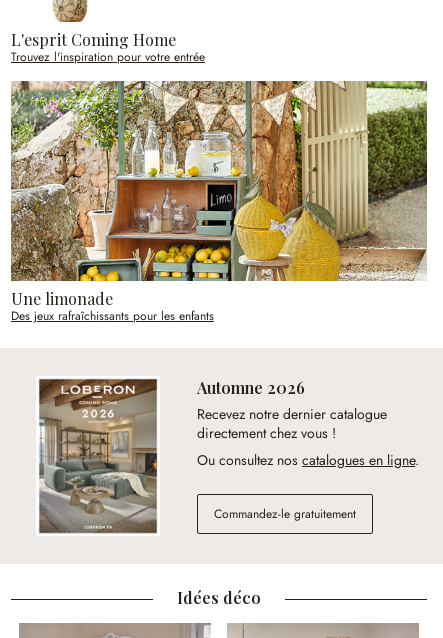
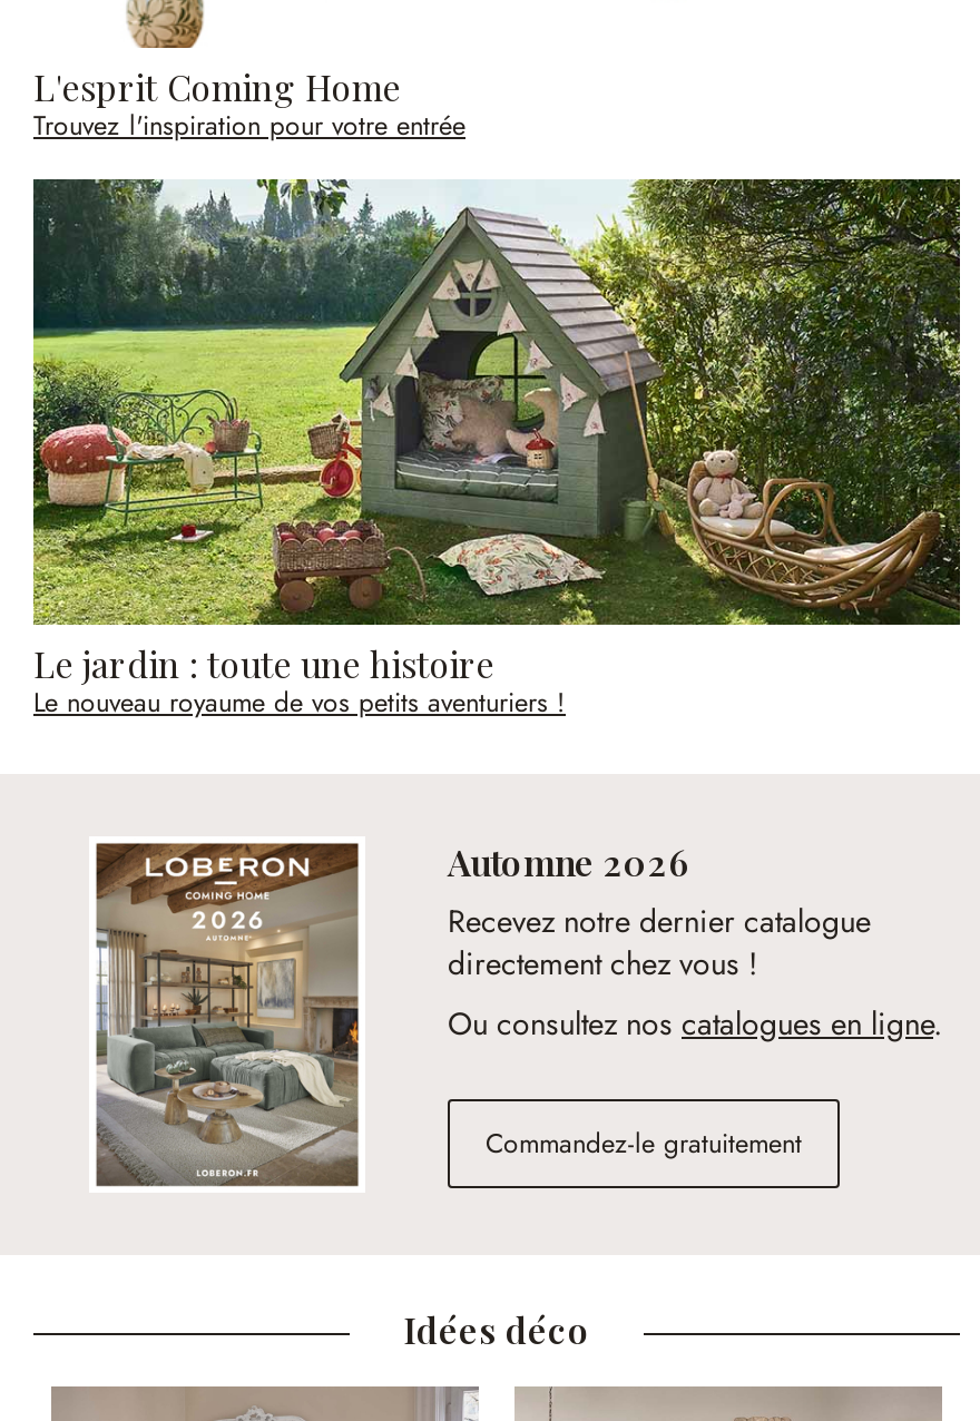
- [image]
- Une limonade
- Des jeux rafraîchissants pour les enfants
+ [image]
+ Le jardin : toute une histoire
+ Le nouveau royaume de vos petits aventuriers !
